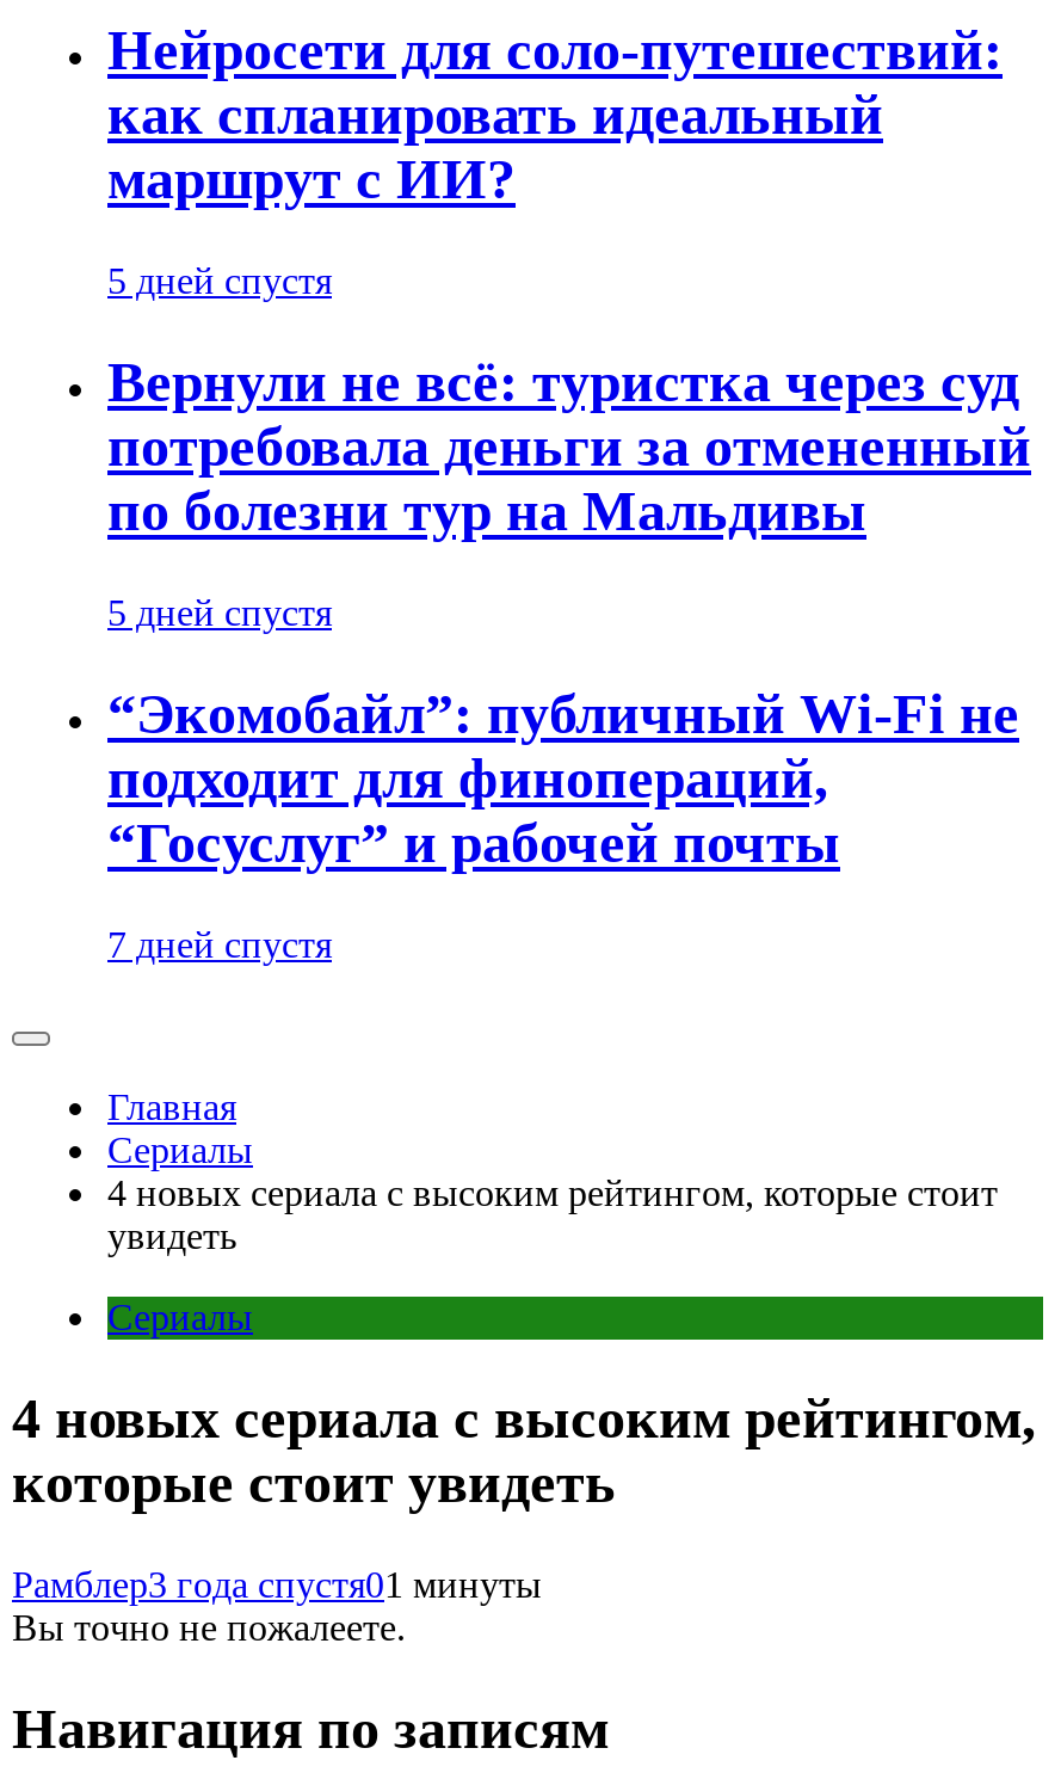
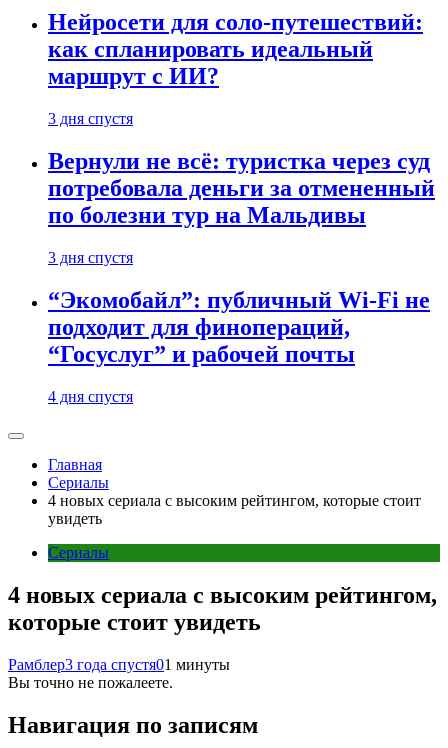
- 5 дней спустя
+ 3 дня спустя

- 5 дней спустя
+ 3 дня спустя

- 7 дней спустя
+ 4 дня спустя
